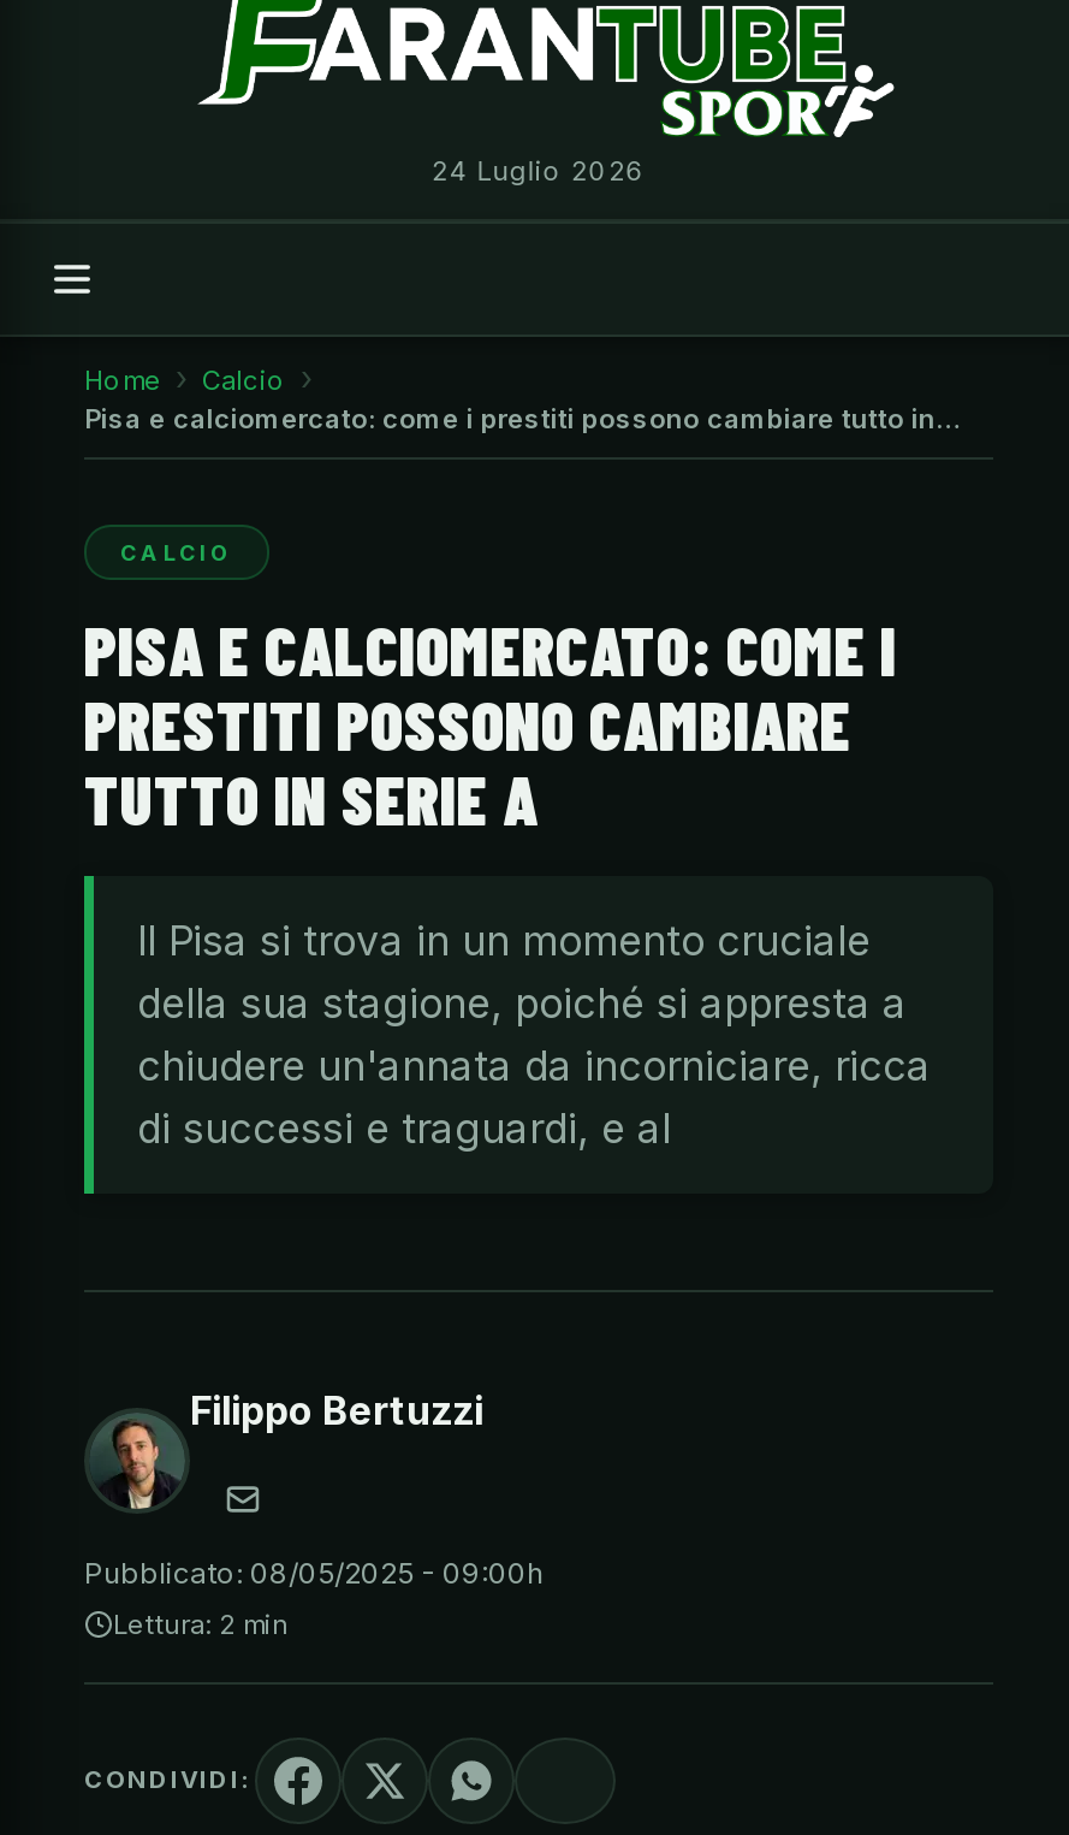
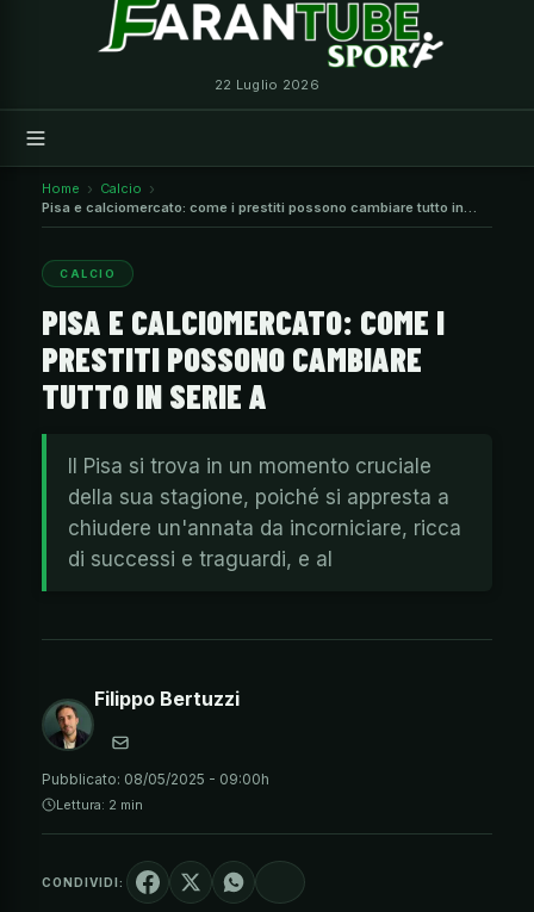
- 24 Luglio 2026
+ 22 Luglio 2026
